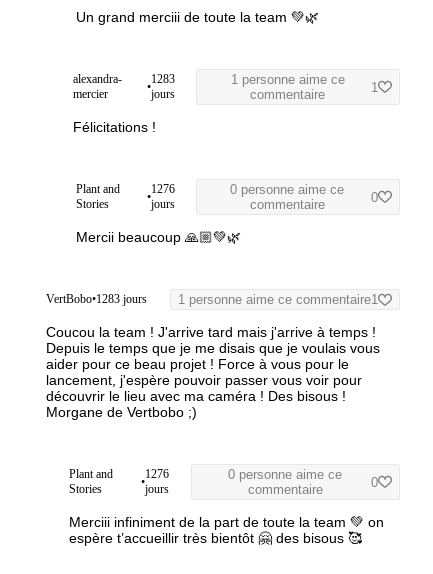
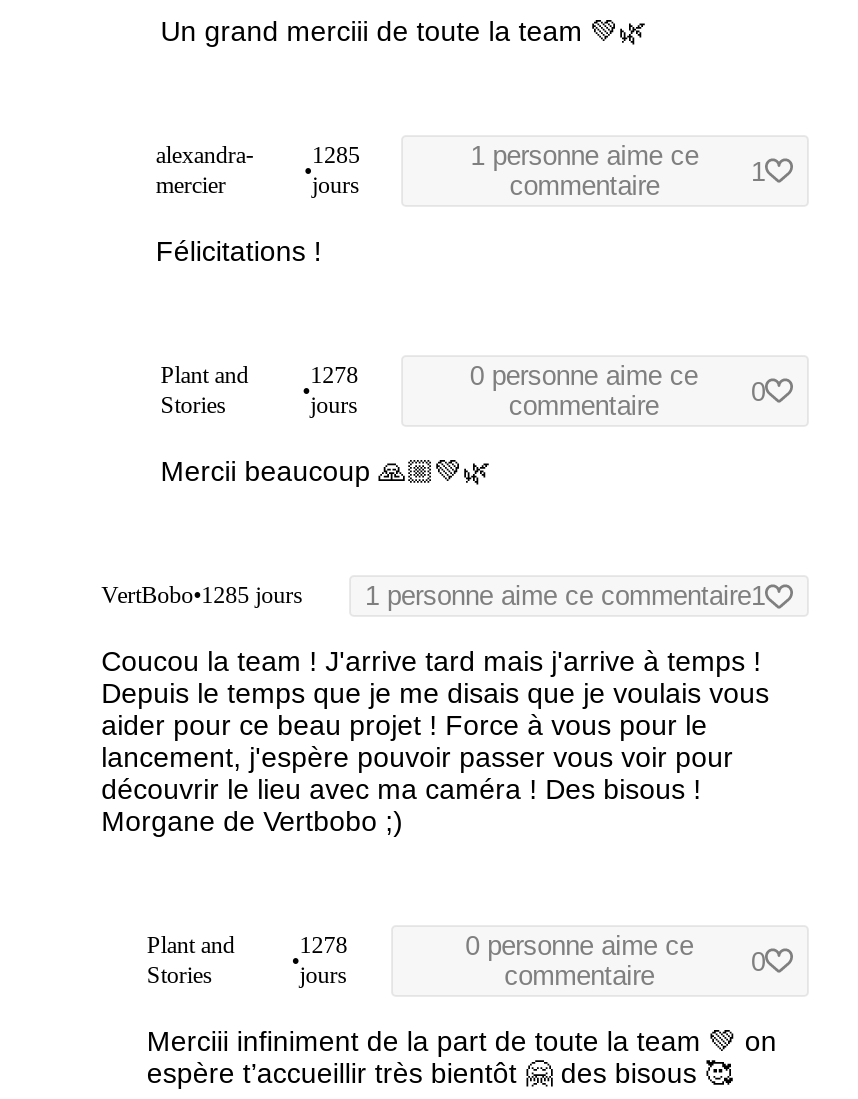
- 1283
+ 1285

- 1276
+ 1278

- VertBobo•1283 jours
+ VertBobo•1285 jours

- 1276
+ 1278
